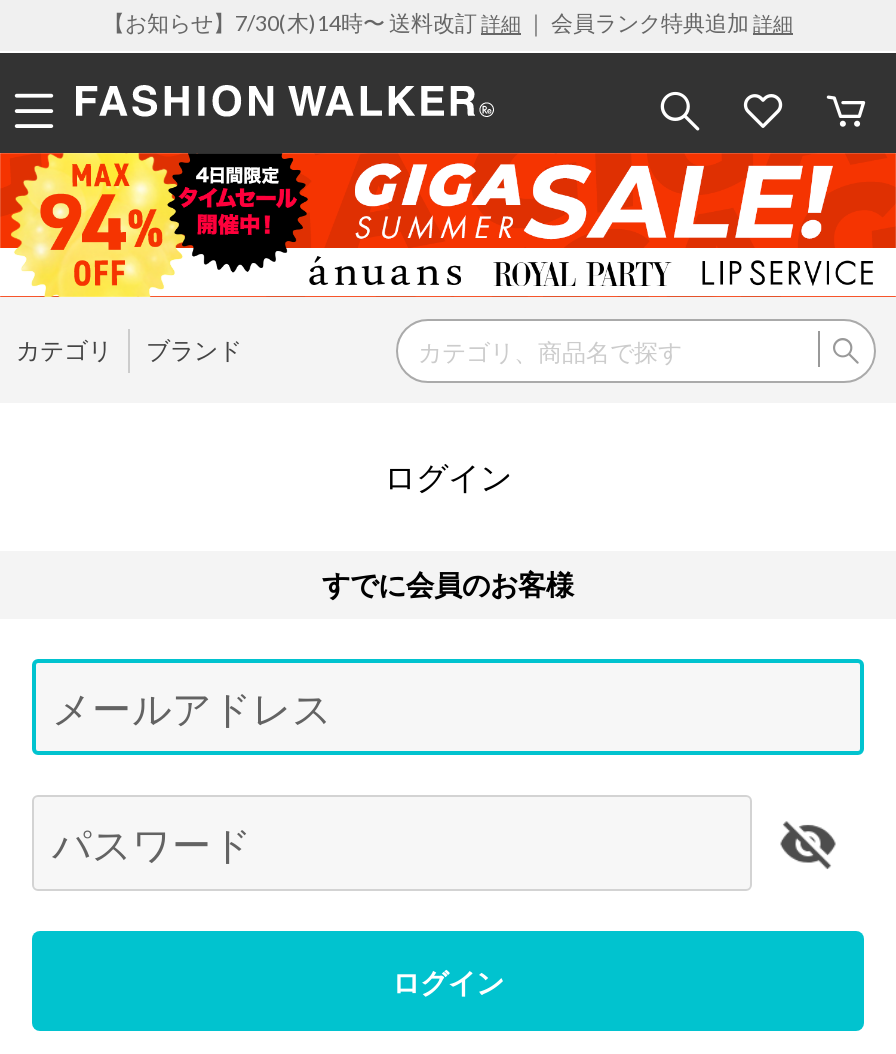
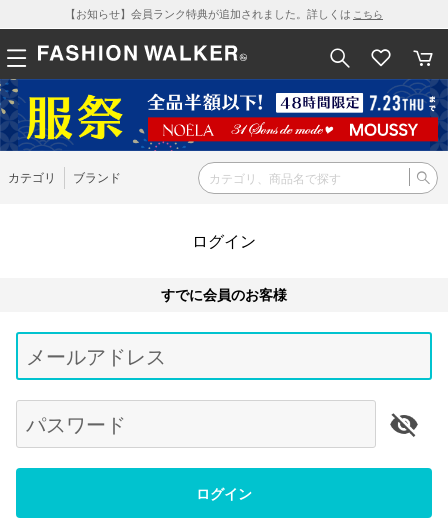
- 【お知らせ】7/30(木)14時〜 送料改訂詳細｜ 会員ランク特典追加詳細
+ 【お知らせ】会員ランク特典が追加されました。詳しくはこちら

- [image]
+ [image]
